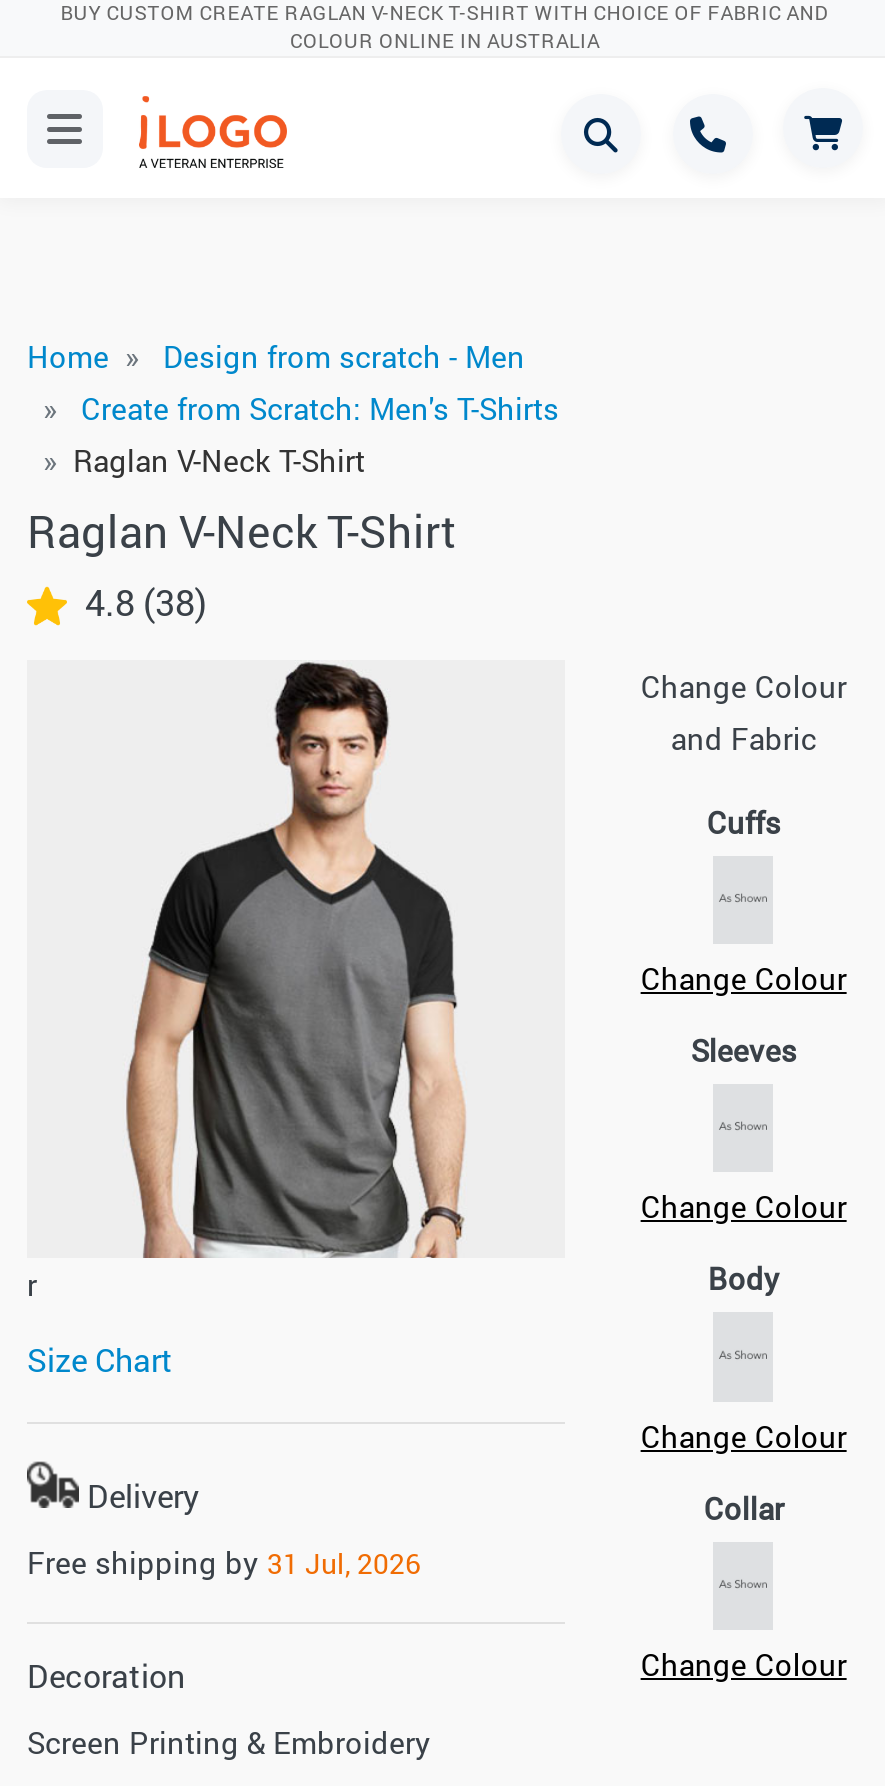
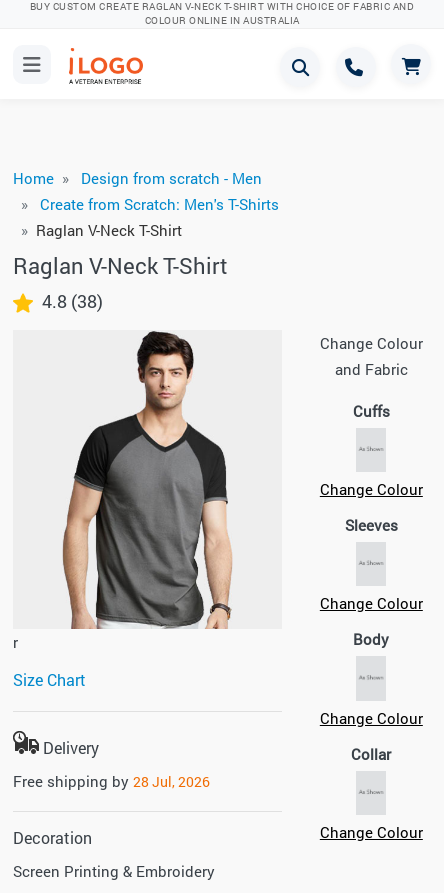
- Free shipping by 31 Jul, 2026
+ Free shipping by 28 Jul, 2026
